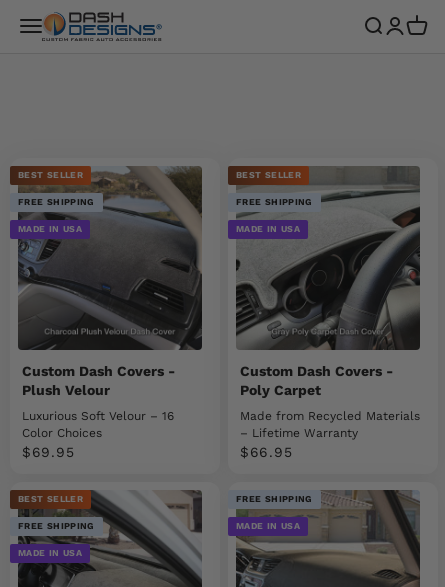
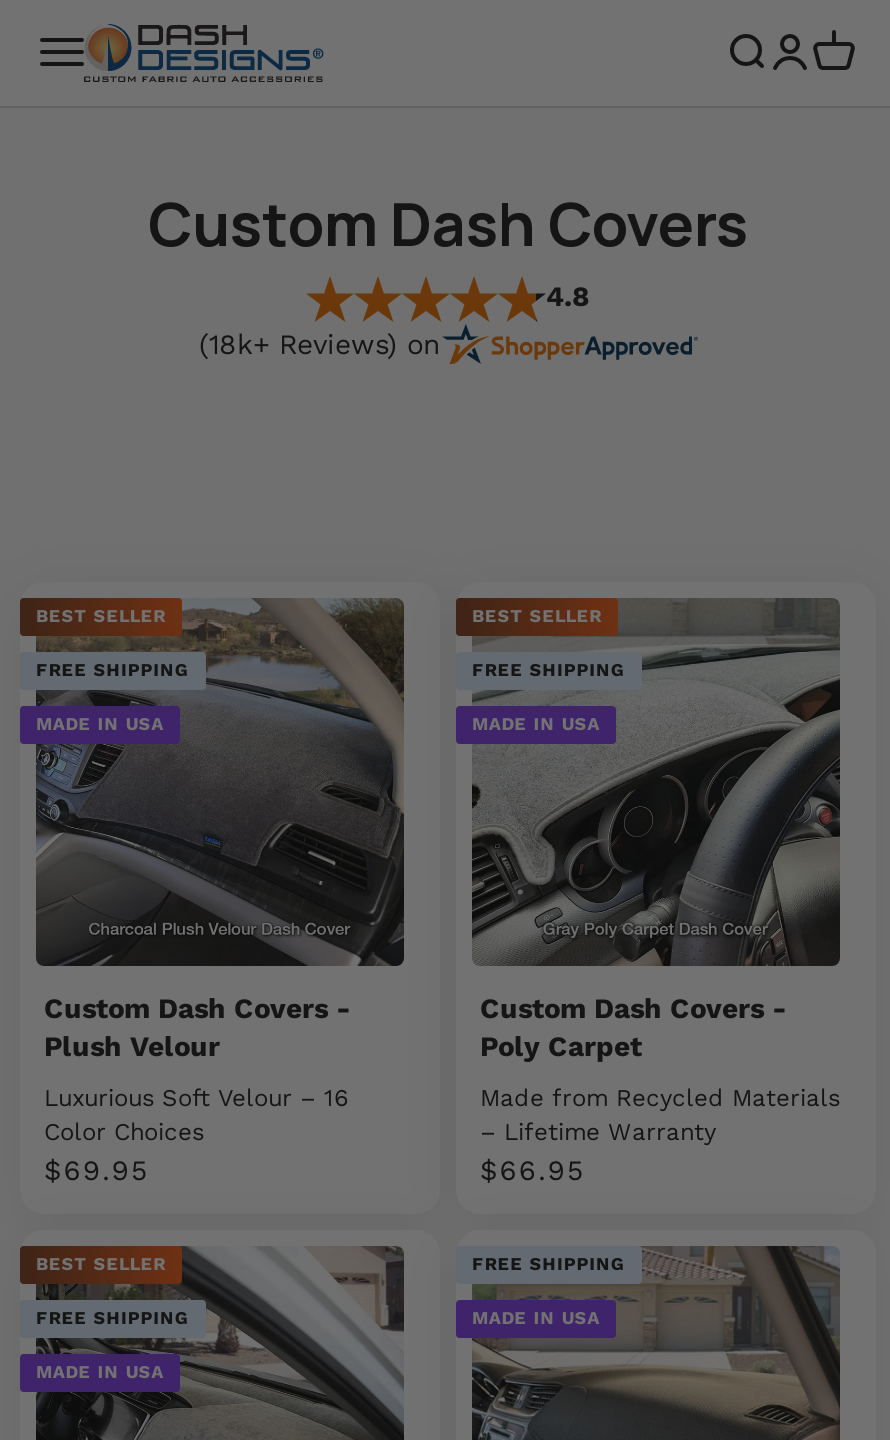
+ Custom Dash Covers
+ 4.8
+ (18k+ Reviews) on
